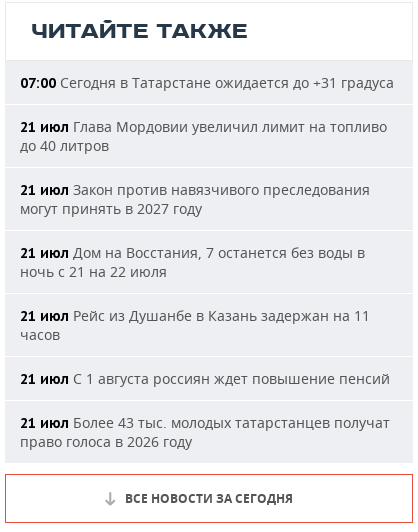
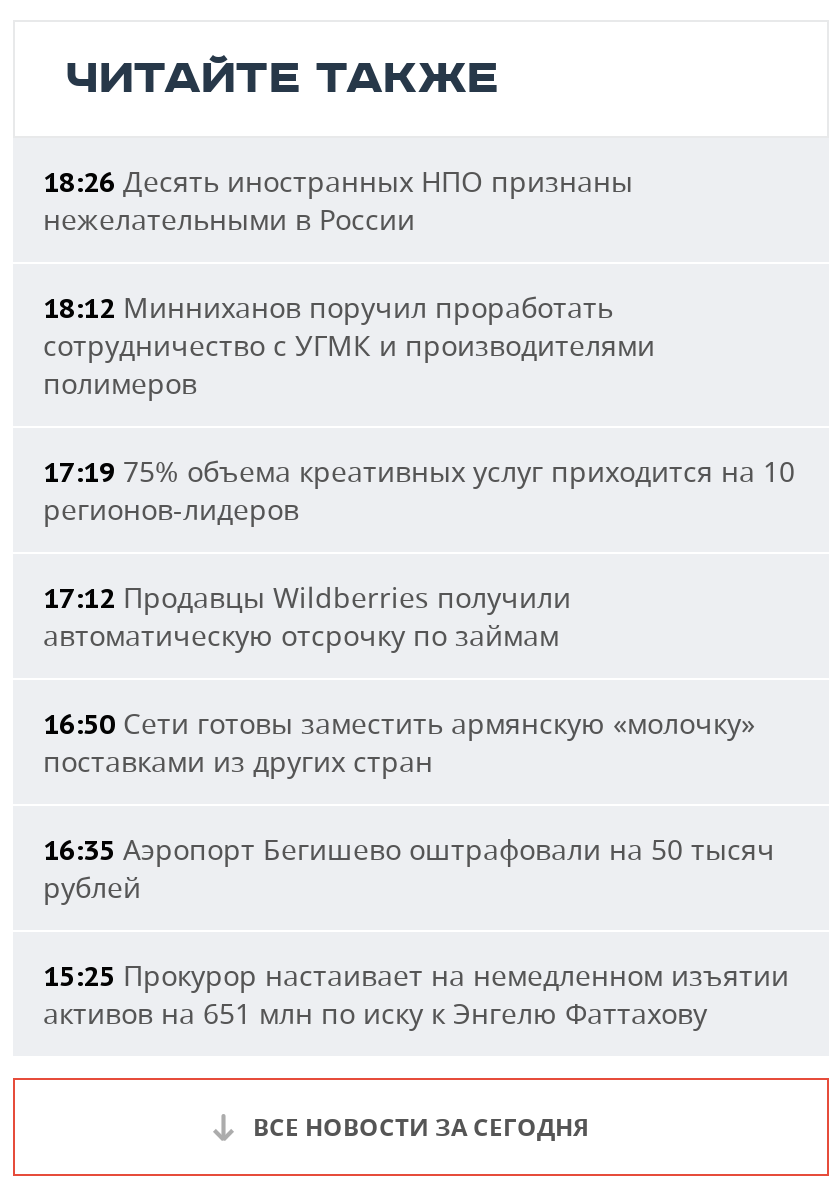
- 07:00 Сегодня в Татарстане ожидается до +31 градуса
+ 18:26 Десять иностранных НПО признаны
+ нежелательными в России

- 21 июл Глава Мордовии увеличил лимит на топливо
- до 40 литров
+ 18:12 Минниханов поручил проработать
+ сотрудничество с УГМК и производителями
+ полимеров

- 21 июл Закон против навязчивого преследования
- могут принять в 2027 году
+ 17:19 75% объема креативных услуг приходится на 10
+ регионов-лидеров

- 21 июл Дом на Восстания, 7 останется без воды в
- ночь с 21 на 22 июля
+ 17:12 Продавцы Wildberries получили
+ автоматическую отсрочку по займам

- 21 июл Рейс из Душанбе в Казань задержан на 11
- часов
+ 16:50 Сети готовы заместить армянскую «молочку»
+ поставками из других стран

- 21 июл С 1 августа россиян ждет повышение пенсий
+ 16:35 Аэропорт Бегишево оштрафовали на 50 тысяч
+ рублей

- 21 июл Более 43 тыс. молодых татарстанцев получат
- право голоса в 2026 году
+ 15:25 Прокурор настаивает на немедленном изъятии
+ активов на 651 млн по иску к Энгелю Фаттахову
